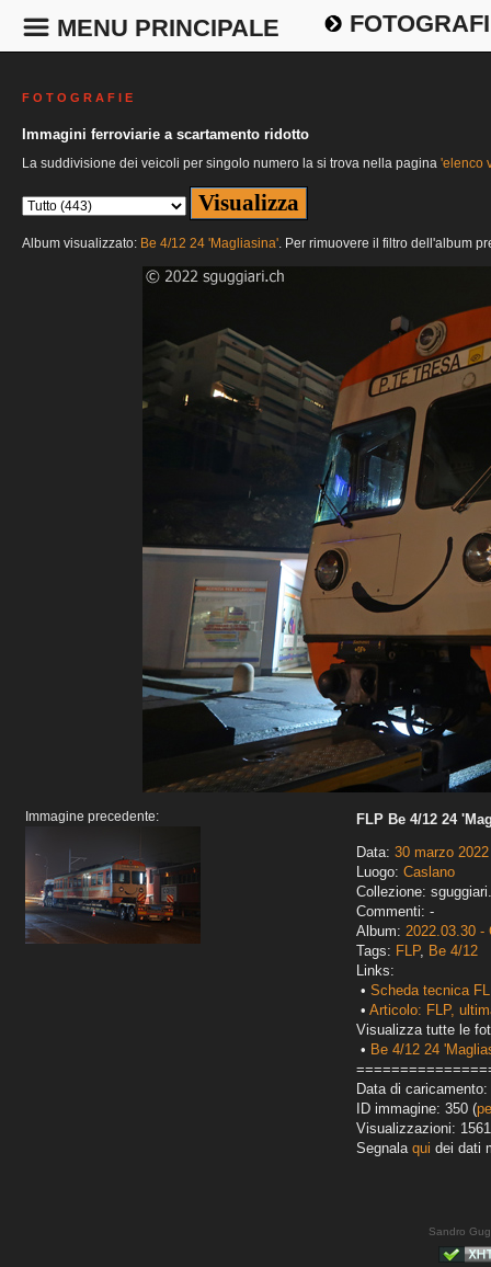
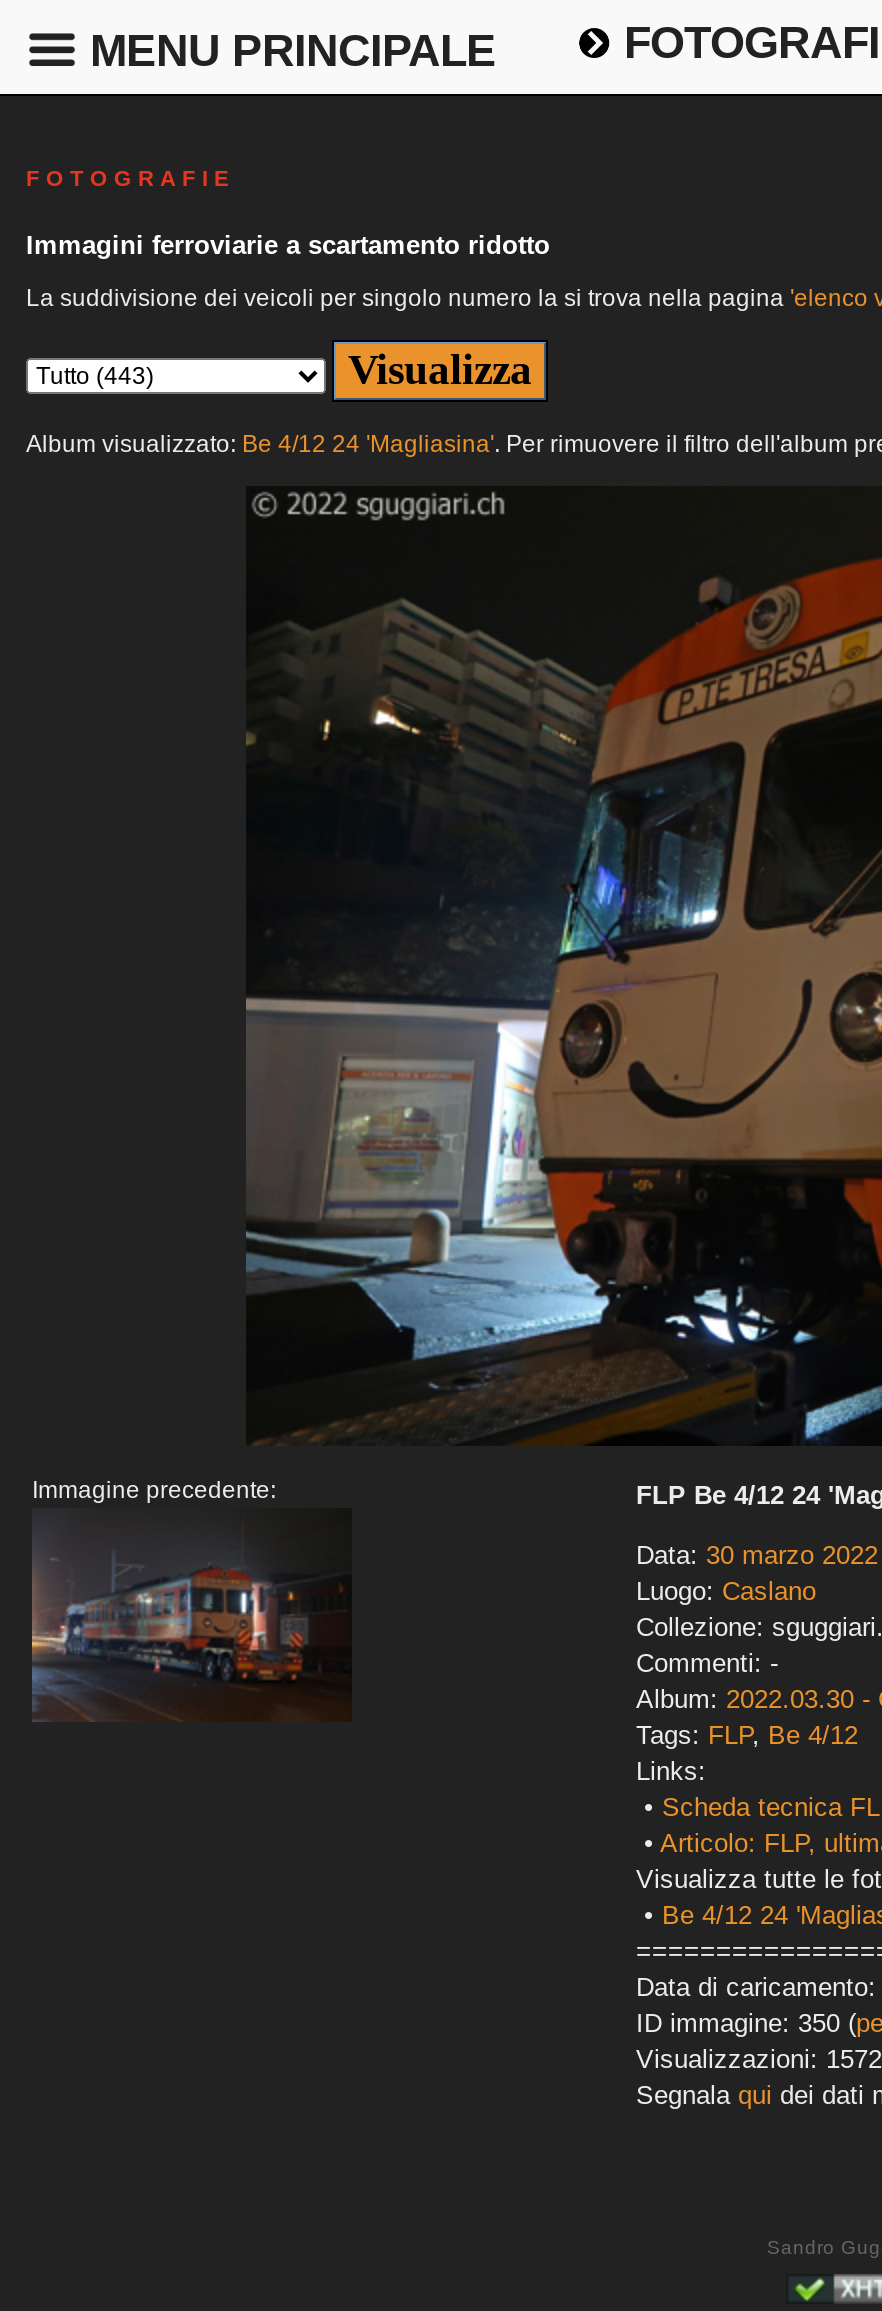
- Visualizzazioni: 1561
+ Visualizzazioni: 1572
